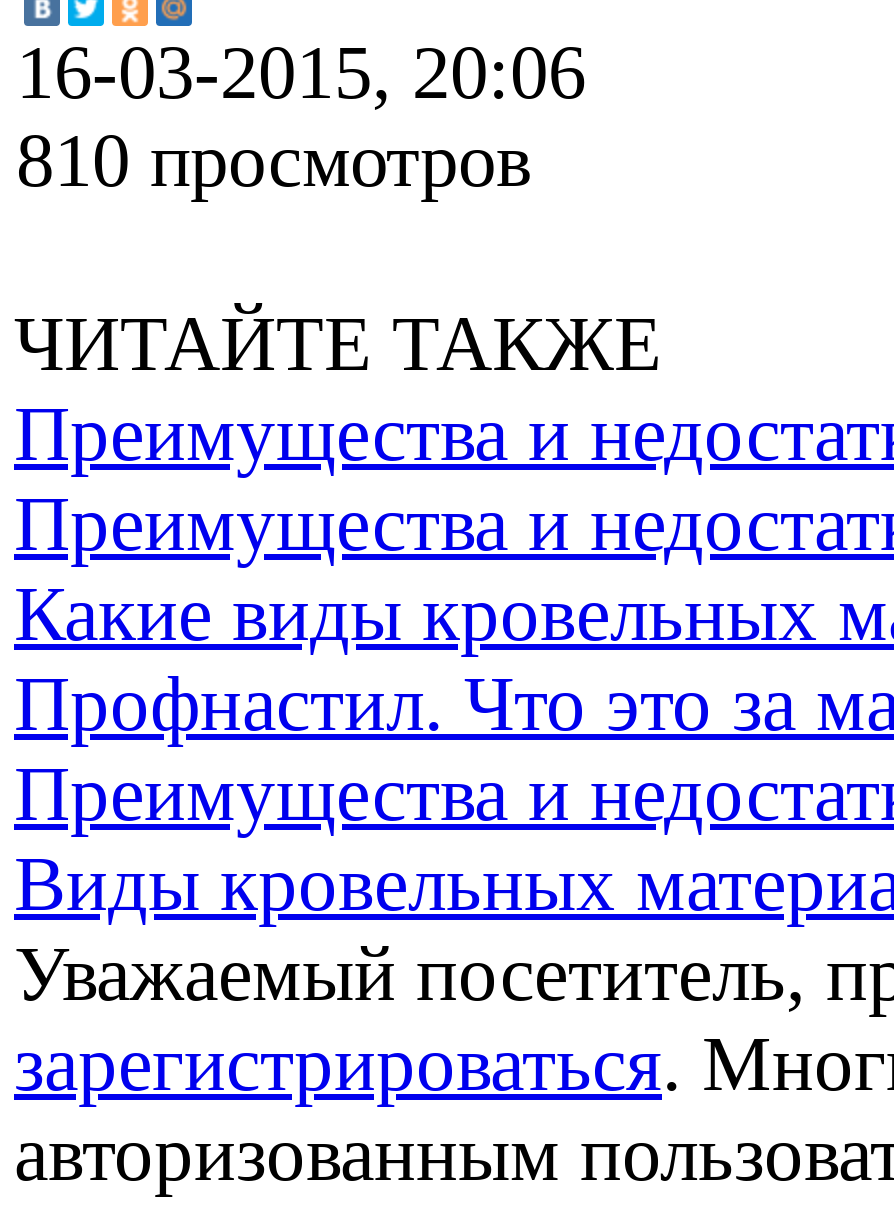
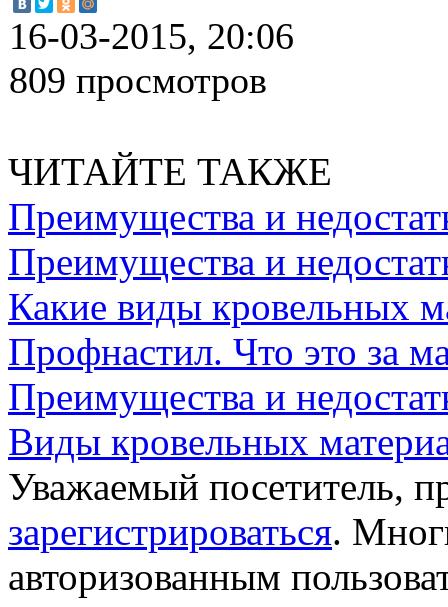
- 810 просмотров
+ 809 просмотров
